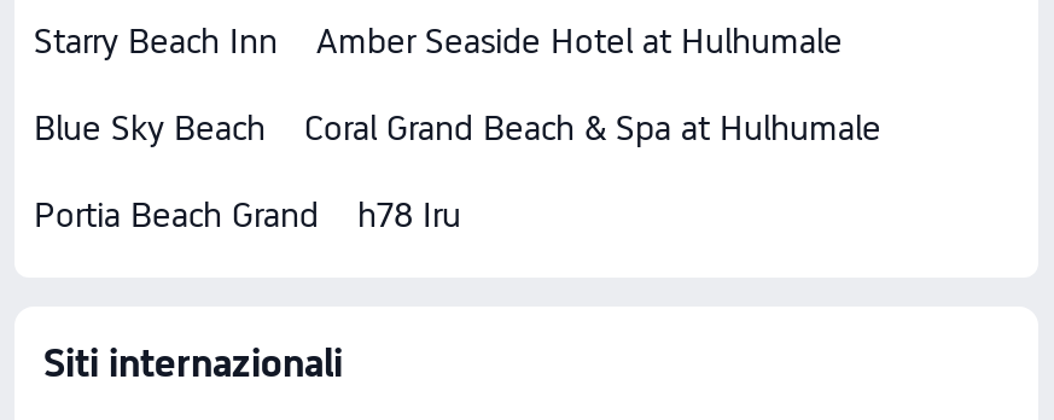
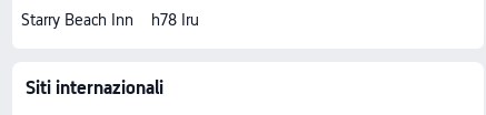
- Amber Seaside Hotel at Hulhumale
- Blue Sky Beach
- Coral Grand Beach & Spa at Hulhumale
- Portia Beach Grand
